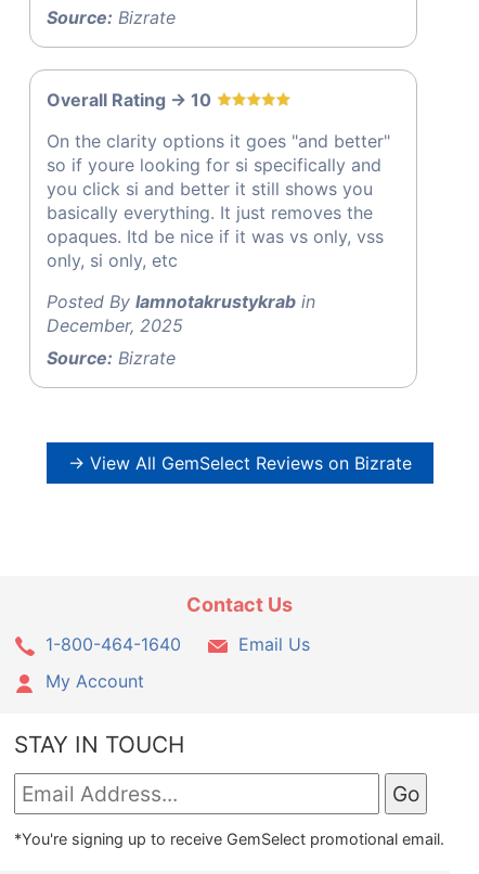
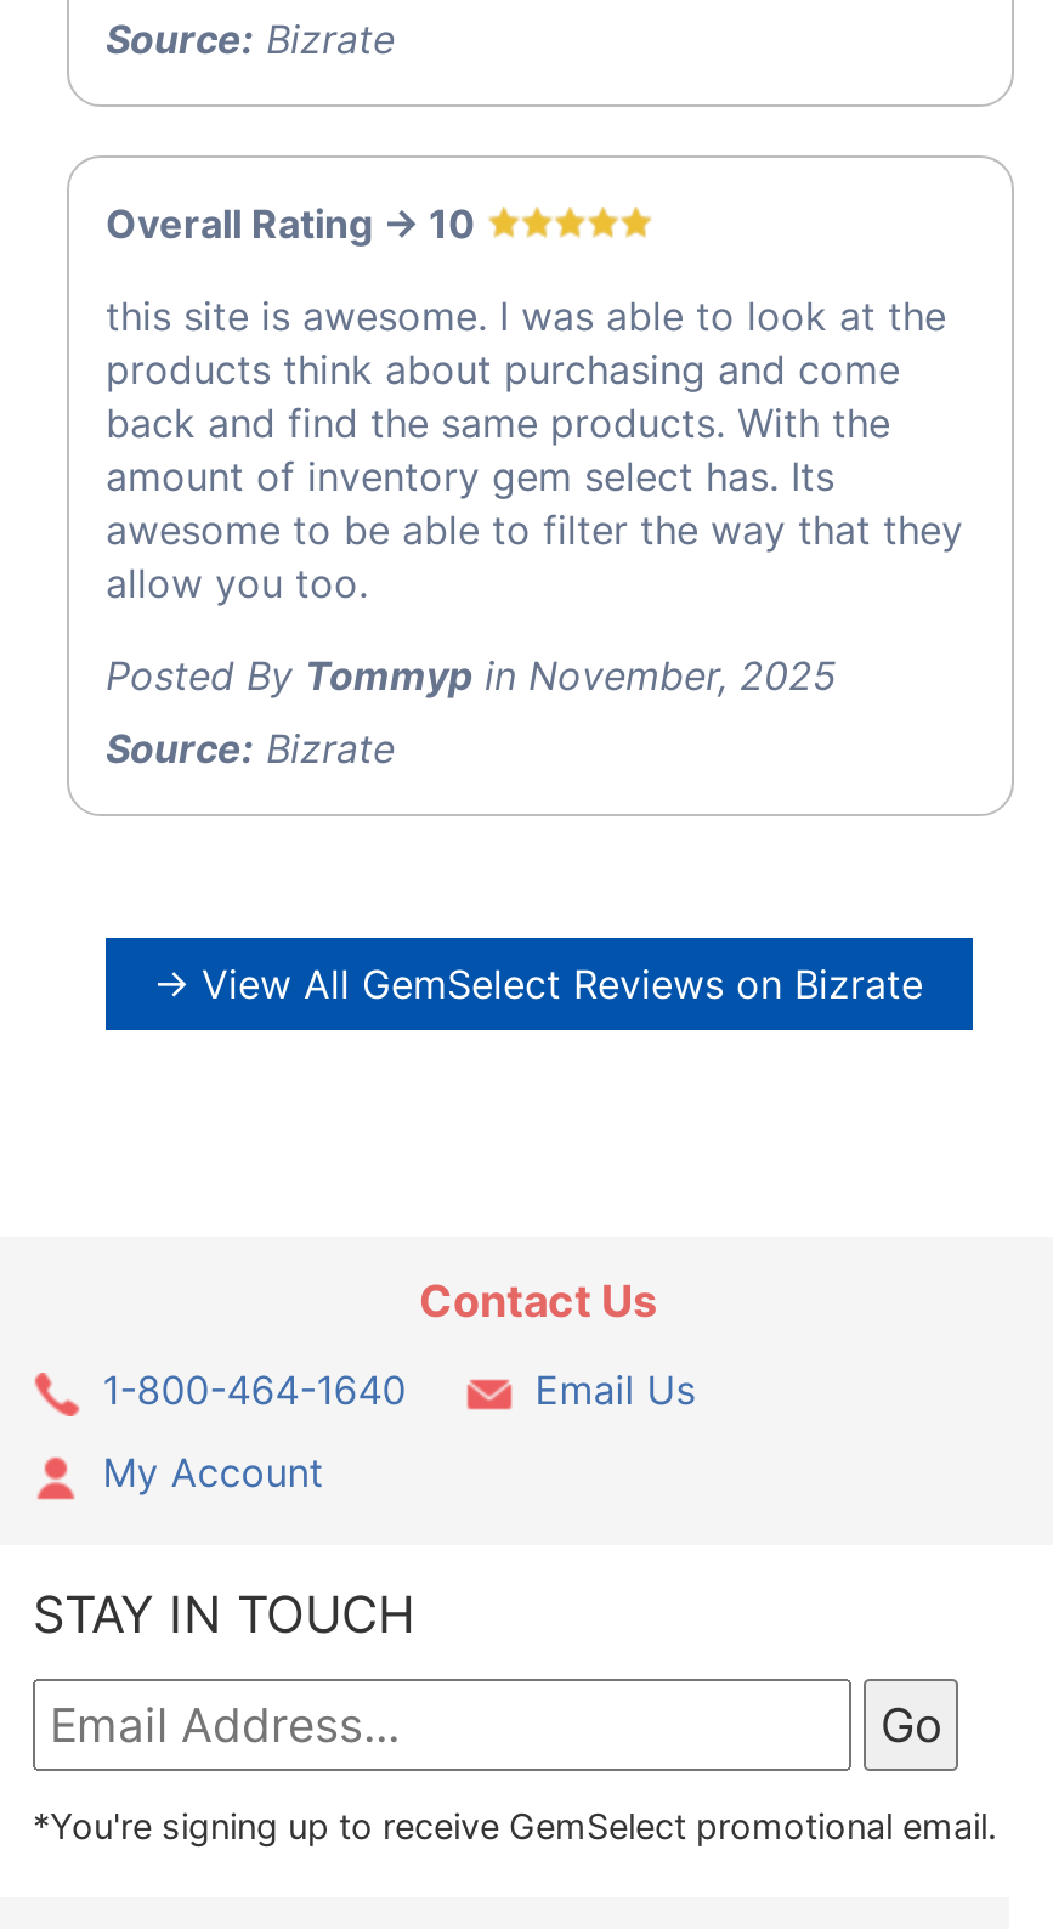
- On the clarity options it goes "and better"
- so if youre looking for si specifically and
- you click si and better it still shows you
- basically everything. It just removes the
- opaques. Itd be nice if it was vs only, vss
- only, si only, etc
+ this site is awesome. I was able to look at the
+ products think about purchasing and come
+ back and find the same products. With the
+ amount of inventory gem select has. Its
+ awesome to be able to filter the way that they
+ allow you too.

- Posted By Iamnotakrustykrab in
- December, 2025
+ Posted By Tommyp in November, 2025
